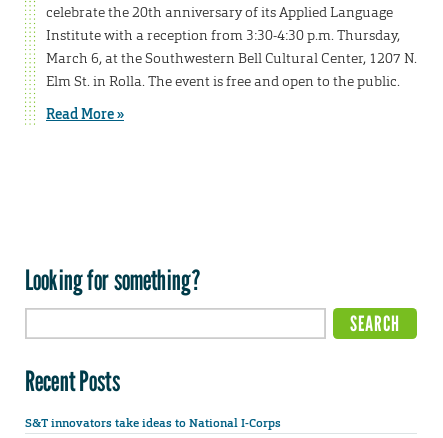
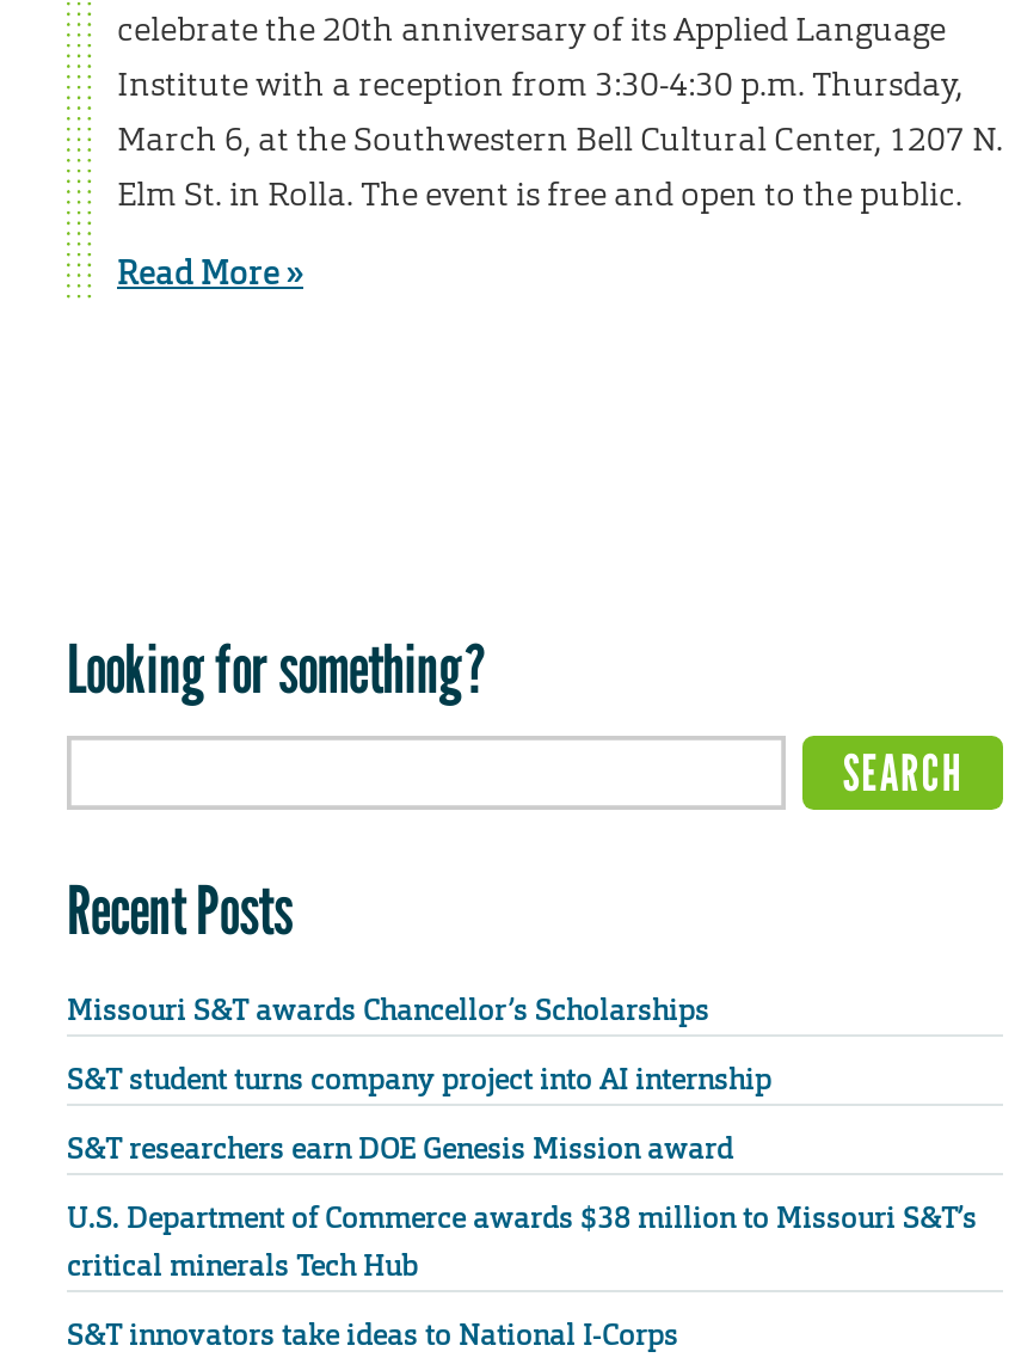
+ Missouri S&T awards Chancellor’s Scholarships
+ S&T student turns company project into AI internship
+ S&T researchers earn DOE Genesis Mission award
+ U.S. Department of Commerce awards $38 million to Missouri S&T’s
+ critical minerals Tech Hub
